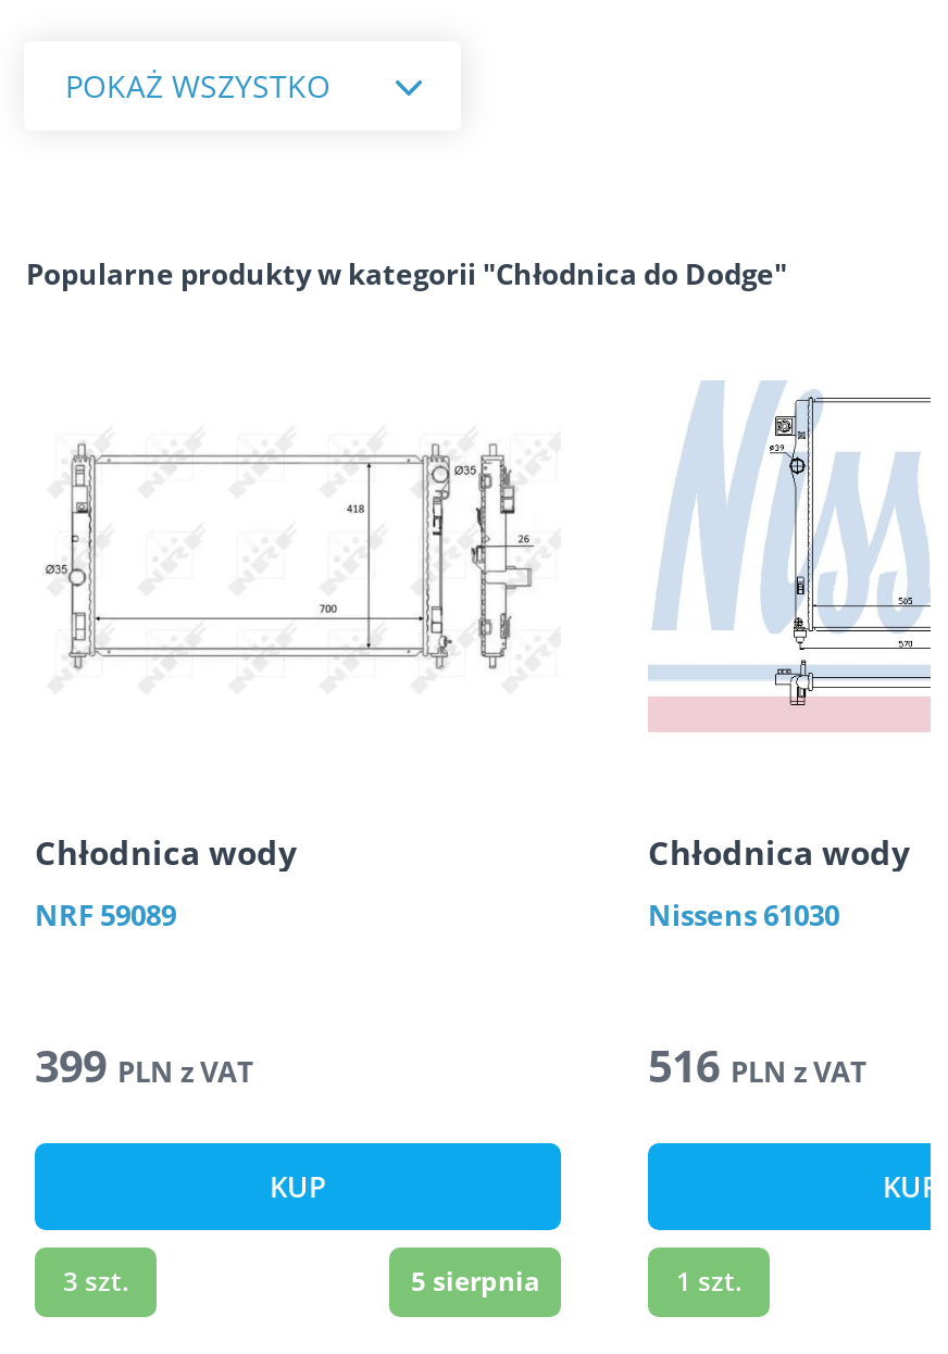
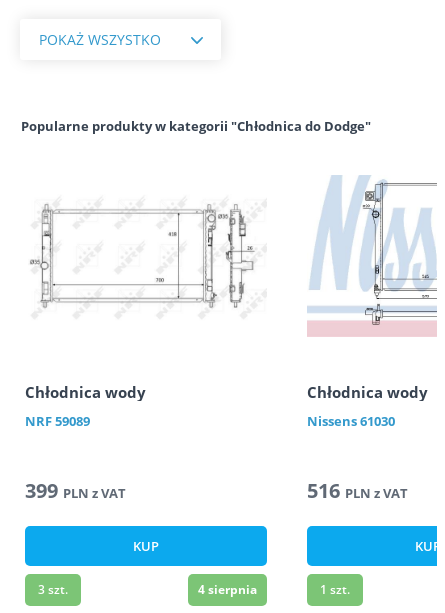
- 5 sierpnia
+ 4 sierpnia
